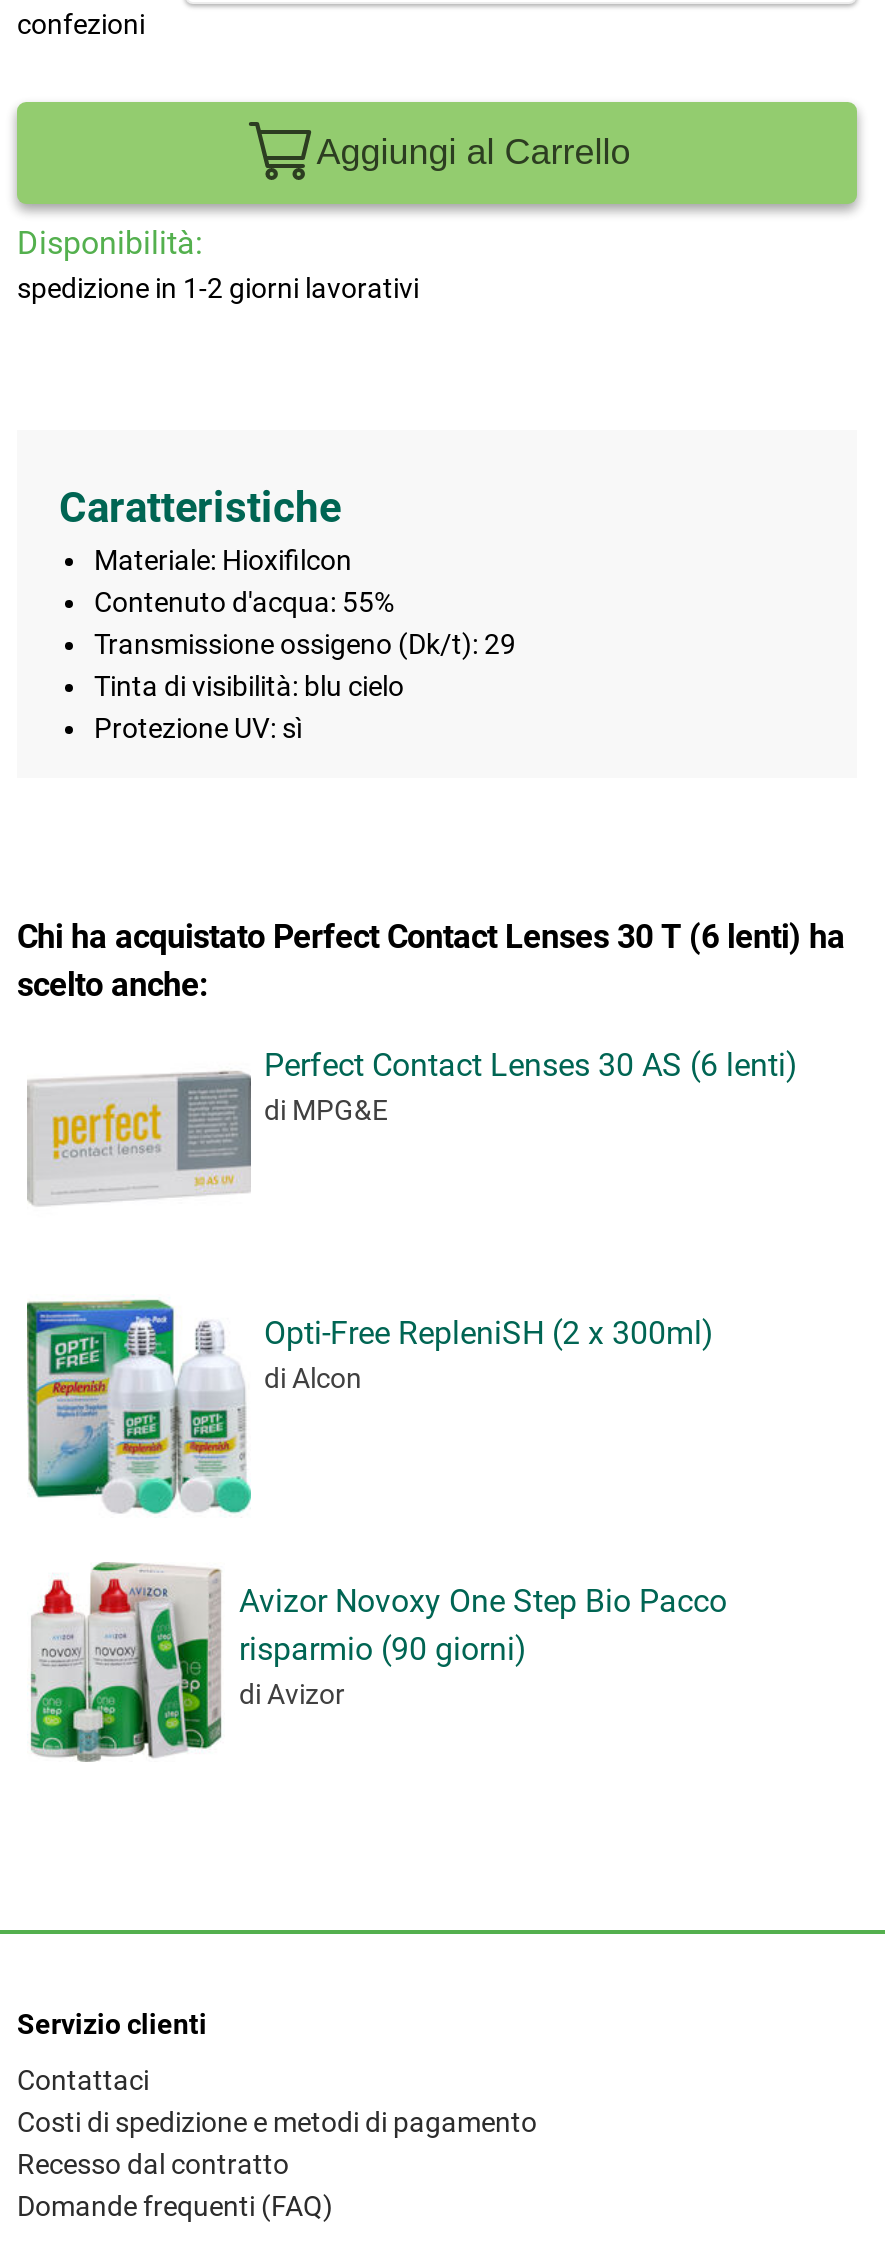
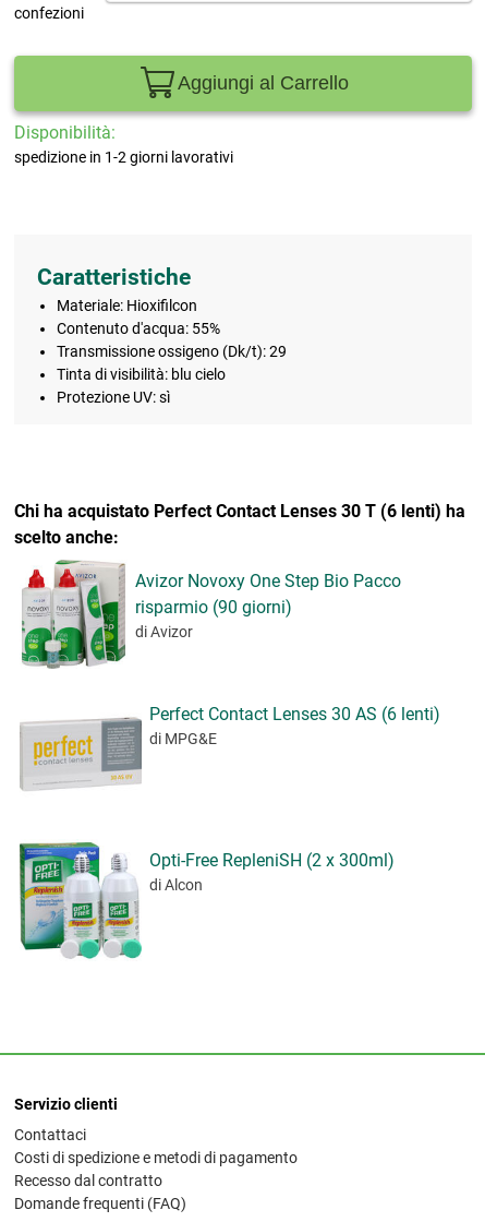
moved down: [image] | Perfect Contact Lenses 30 AS (6 lenti) | di MPG&E | Opti-Free RepleniSH (2 x 300ml) | di Alcon

moved down: [image]

moved up: [image] | Avizor Novoxy One Step Bio Pacco | risparmio (90 giorni) | di Avizor
